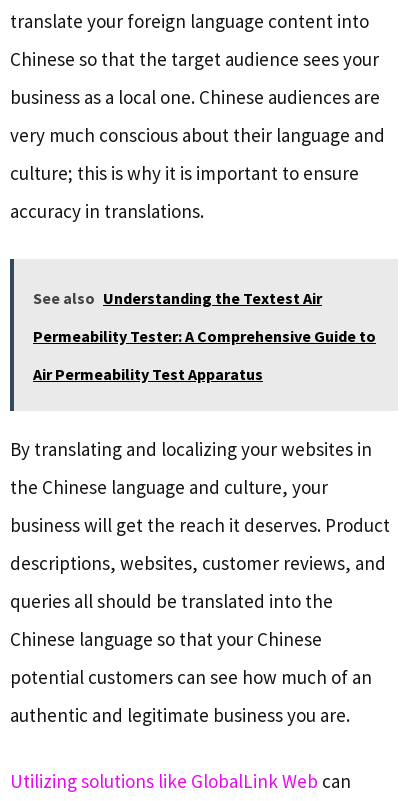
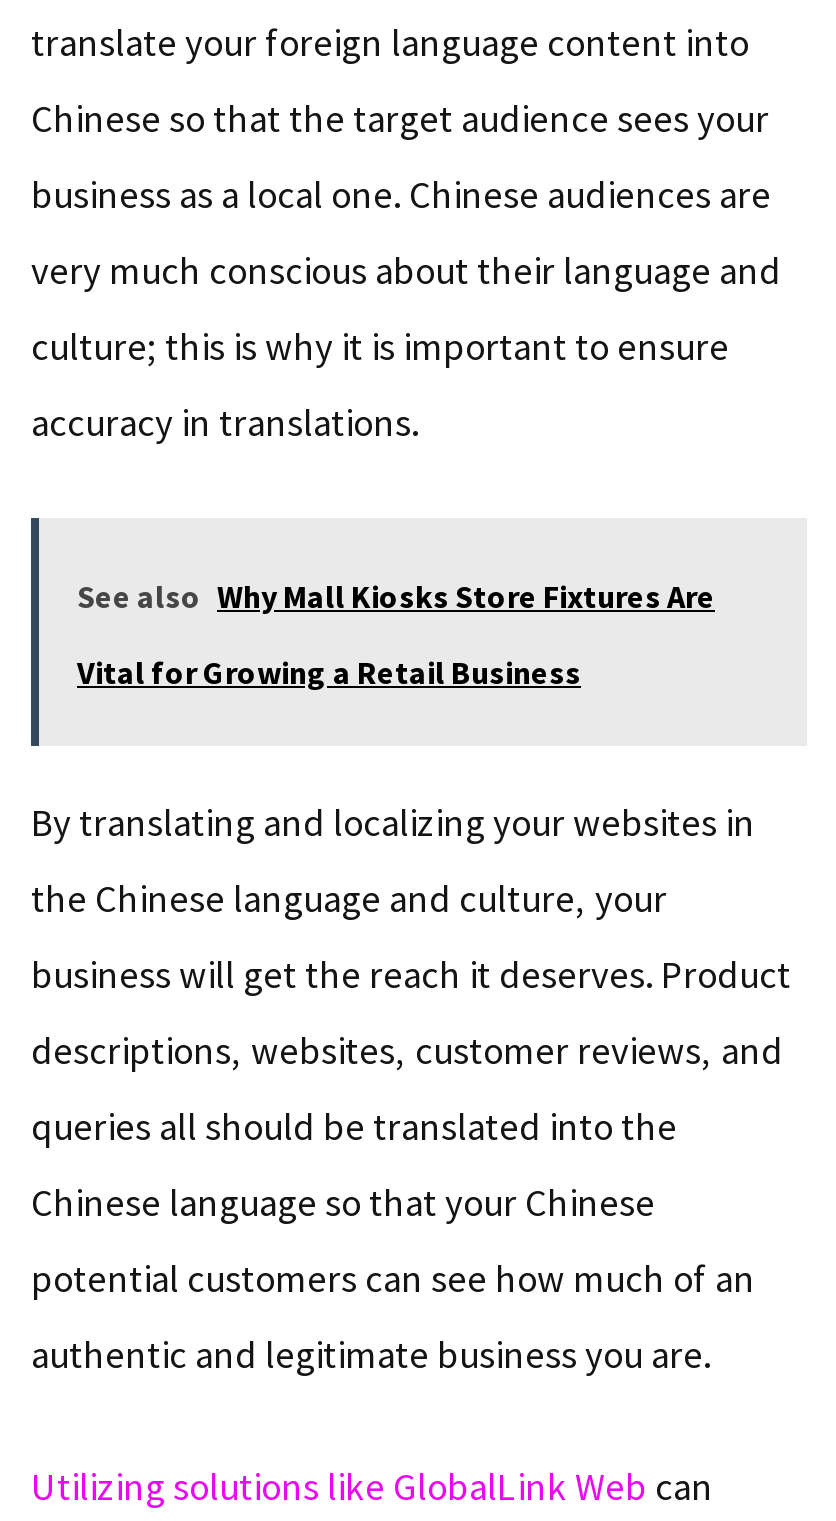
- See also Understanding the Textest Air
- Permeability Tester: A Comprehensive Guide to
- Air Permeability Test Apparatus
+ See also Why Mall Kiosks Store Fixtures Are
+ Vital for Growing a Retail Business
